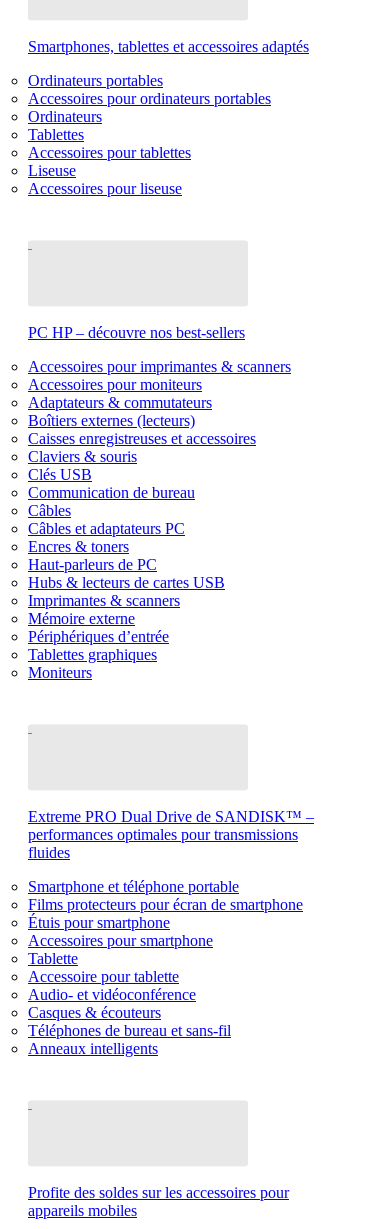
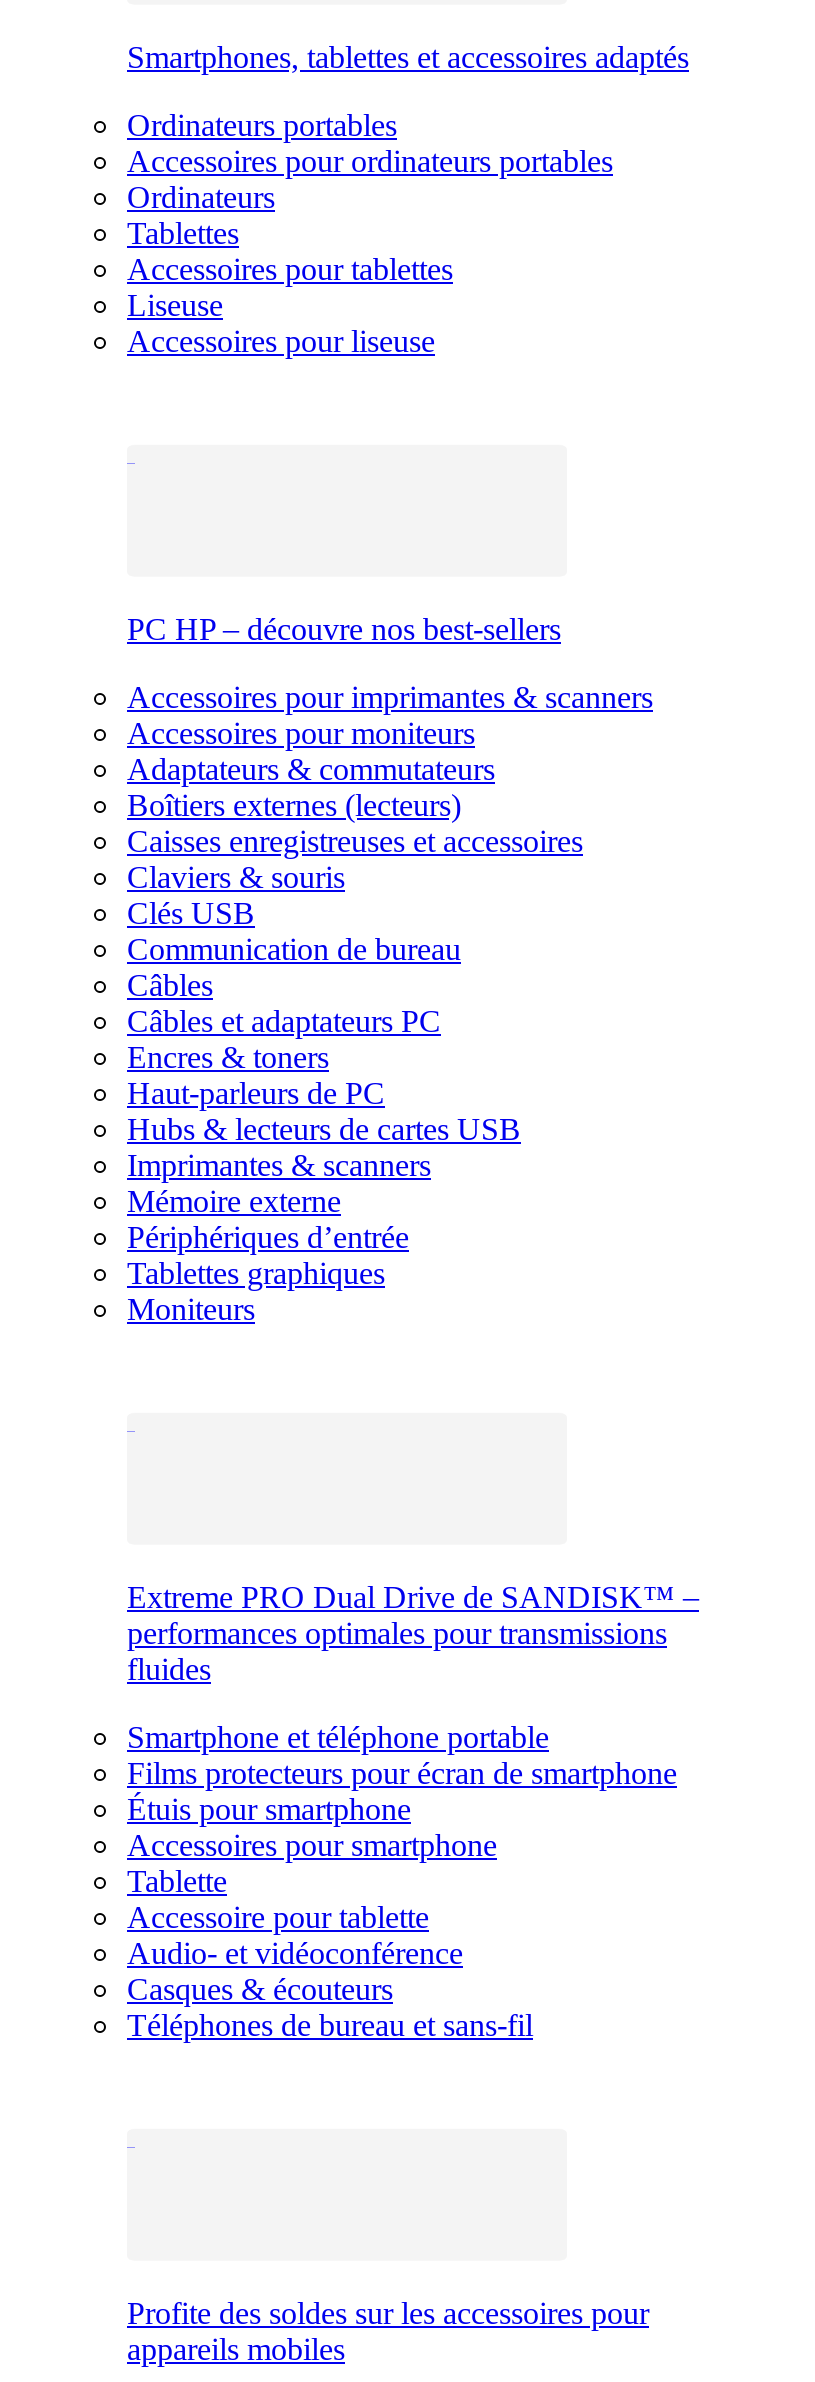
- Anneaux intelligents
